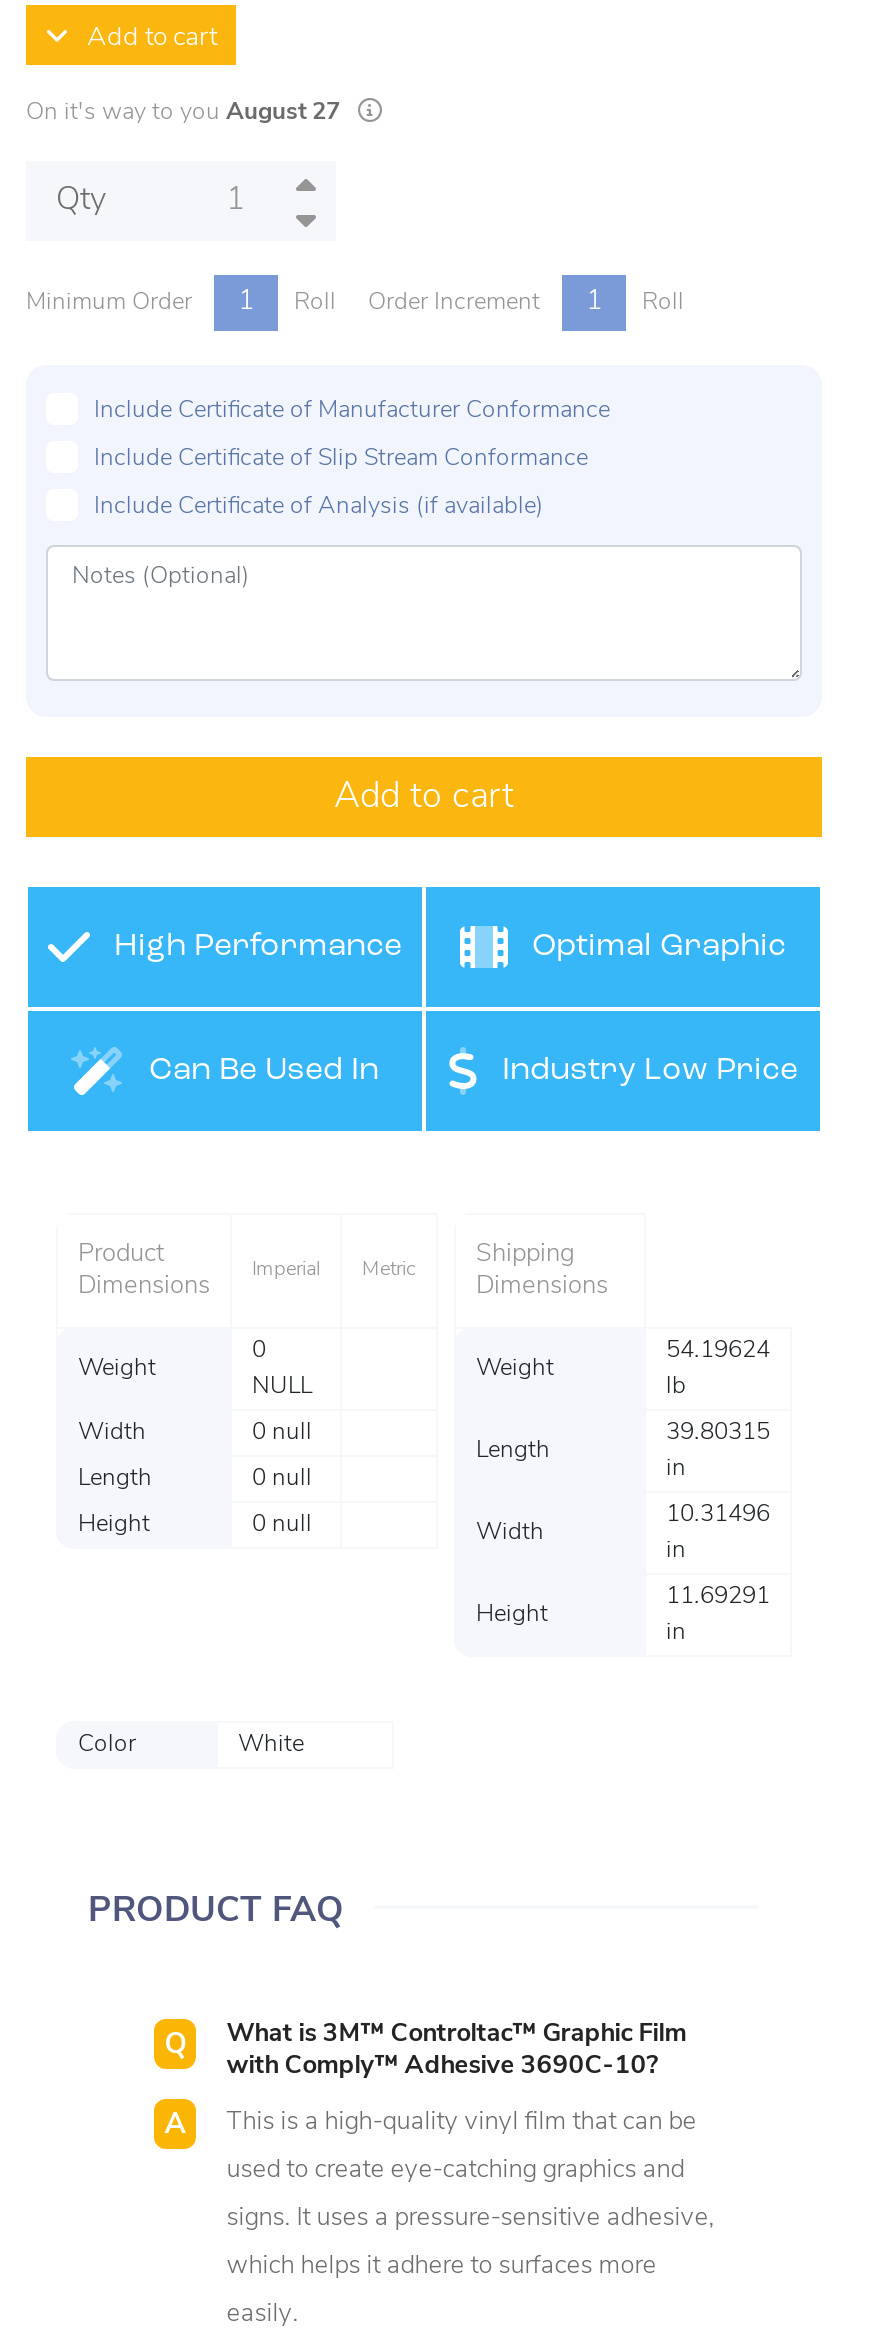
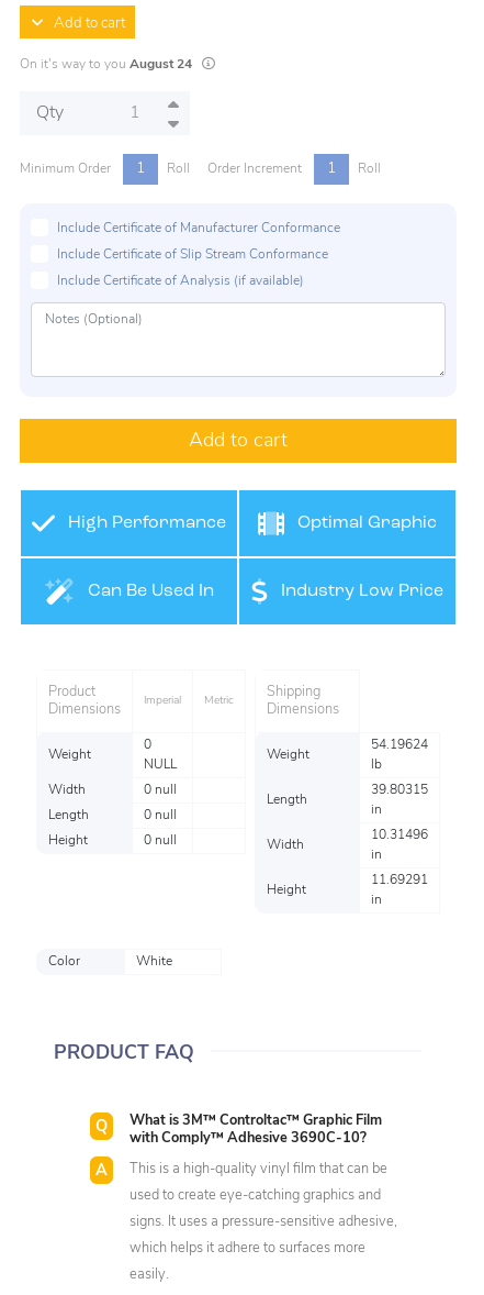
- On it's way to you August 27
+ On it's way to you August 24
